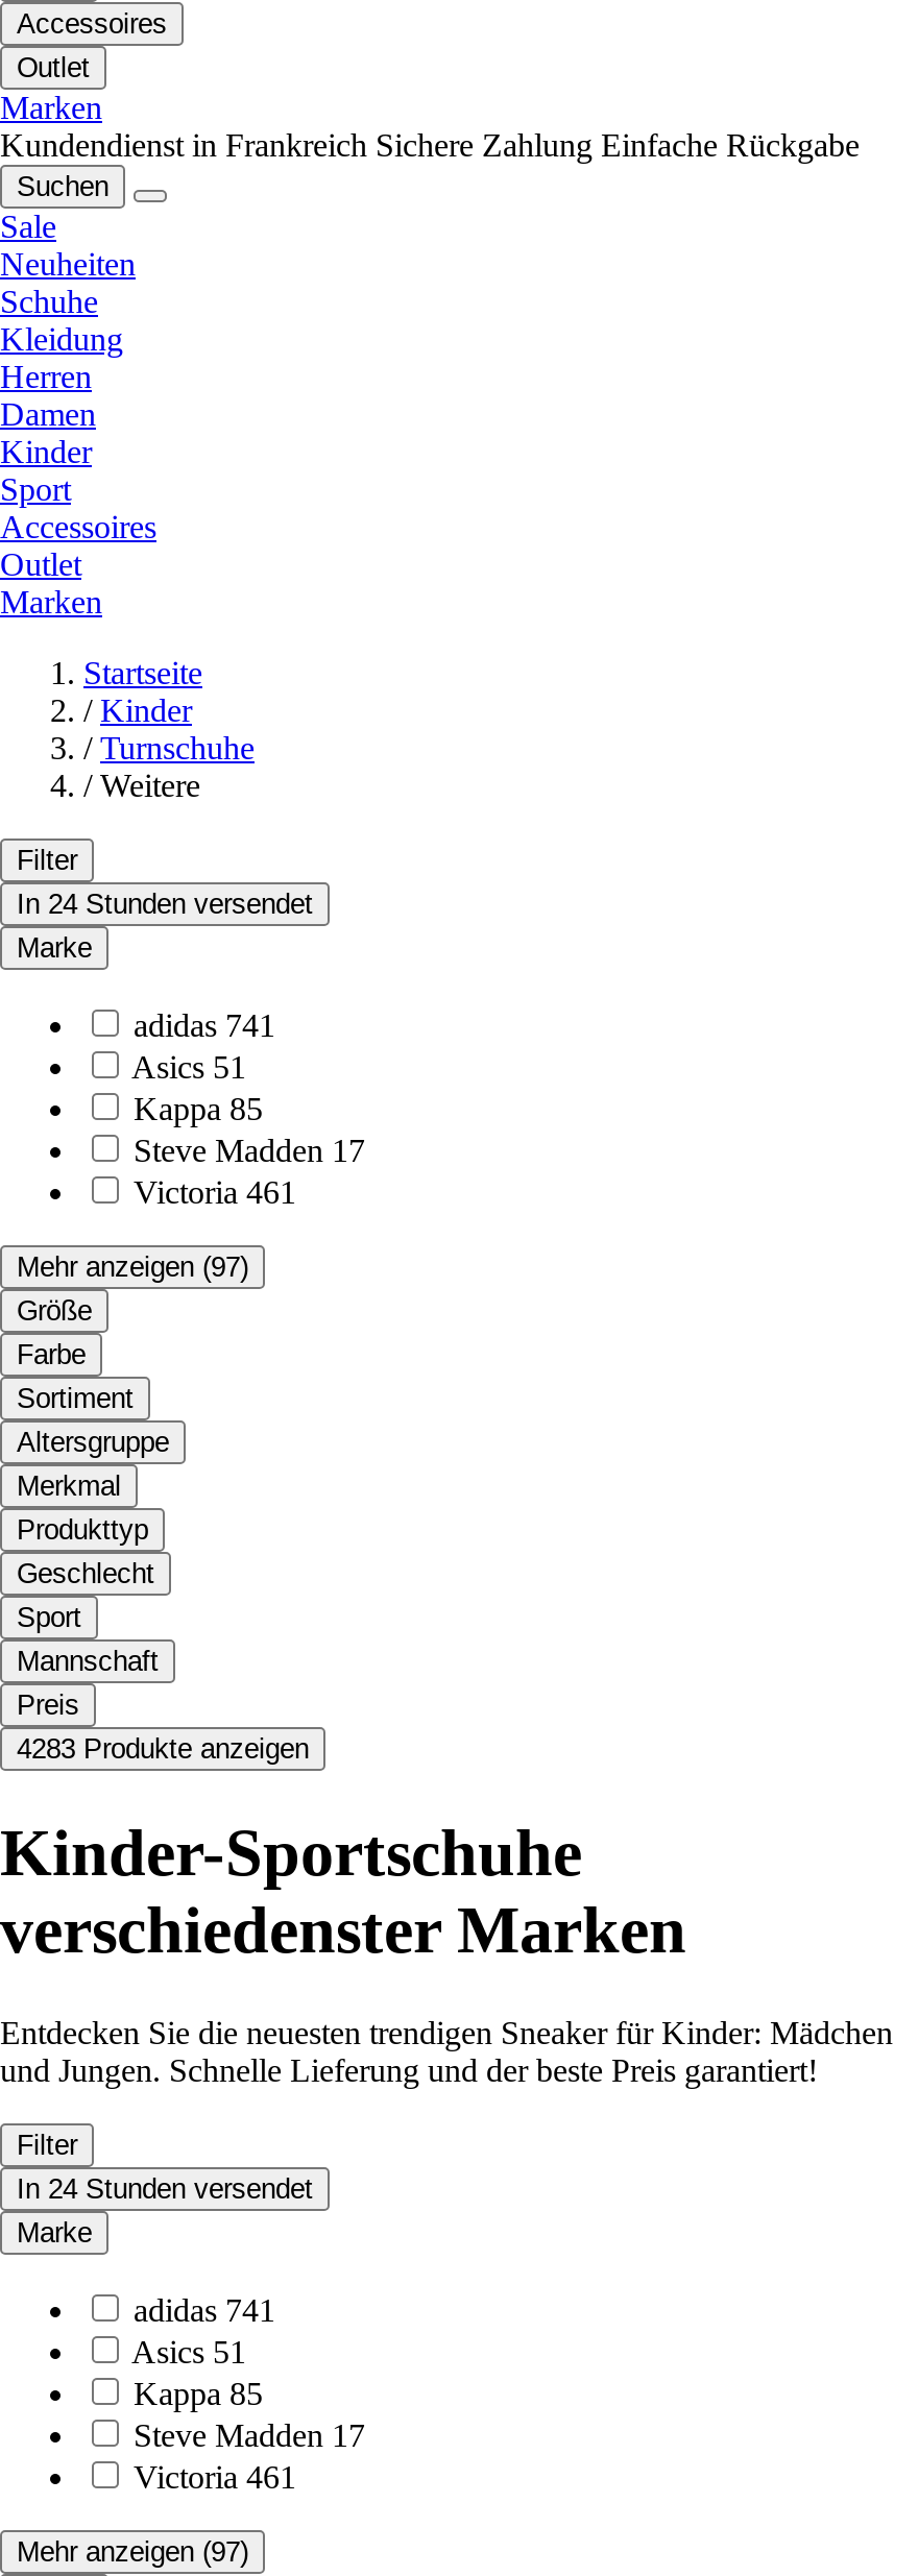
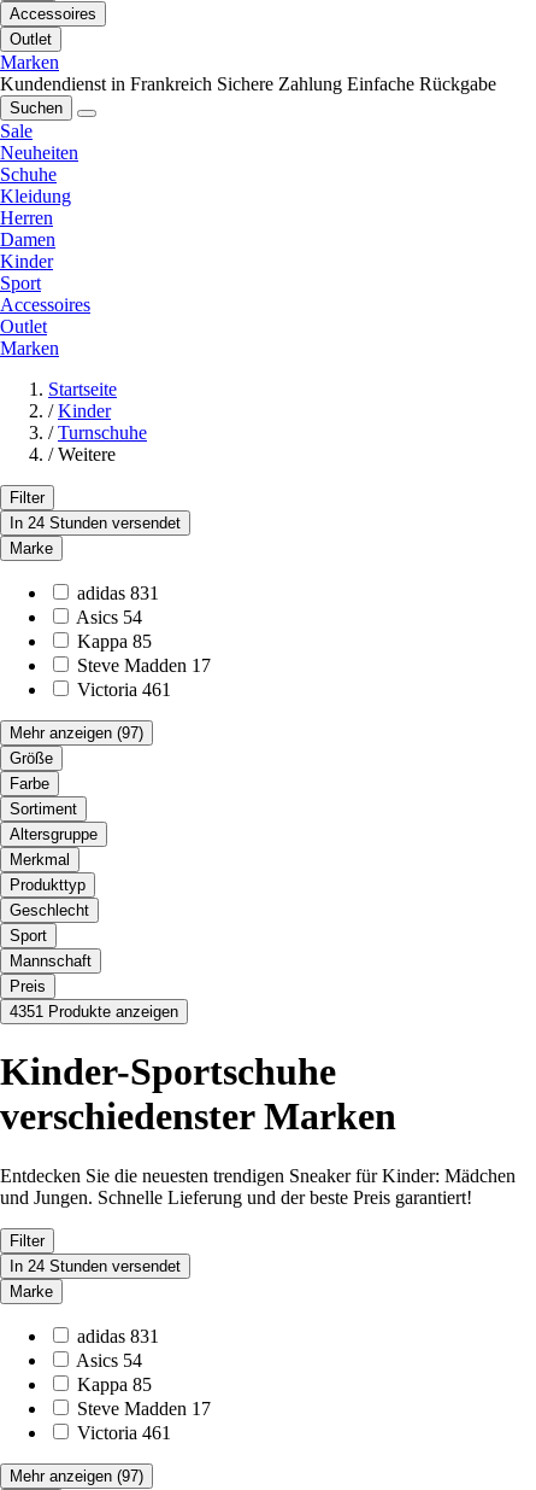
- adidas 741
+ adidas 831

- Asics 51
+ Asics 54

- 4283 Produkte anzeigen
+ 4351 Produkte anzeigen

- adidas 741
+ adidas 831

- Asics 51
+ Asics 54
